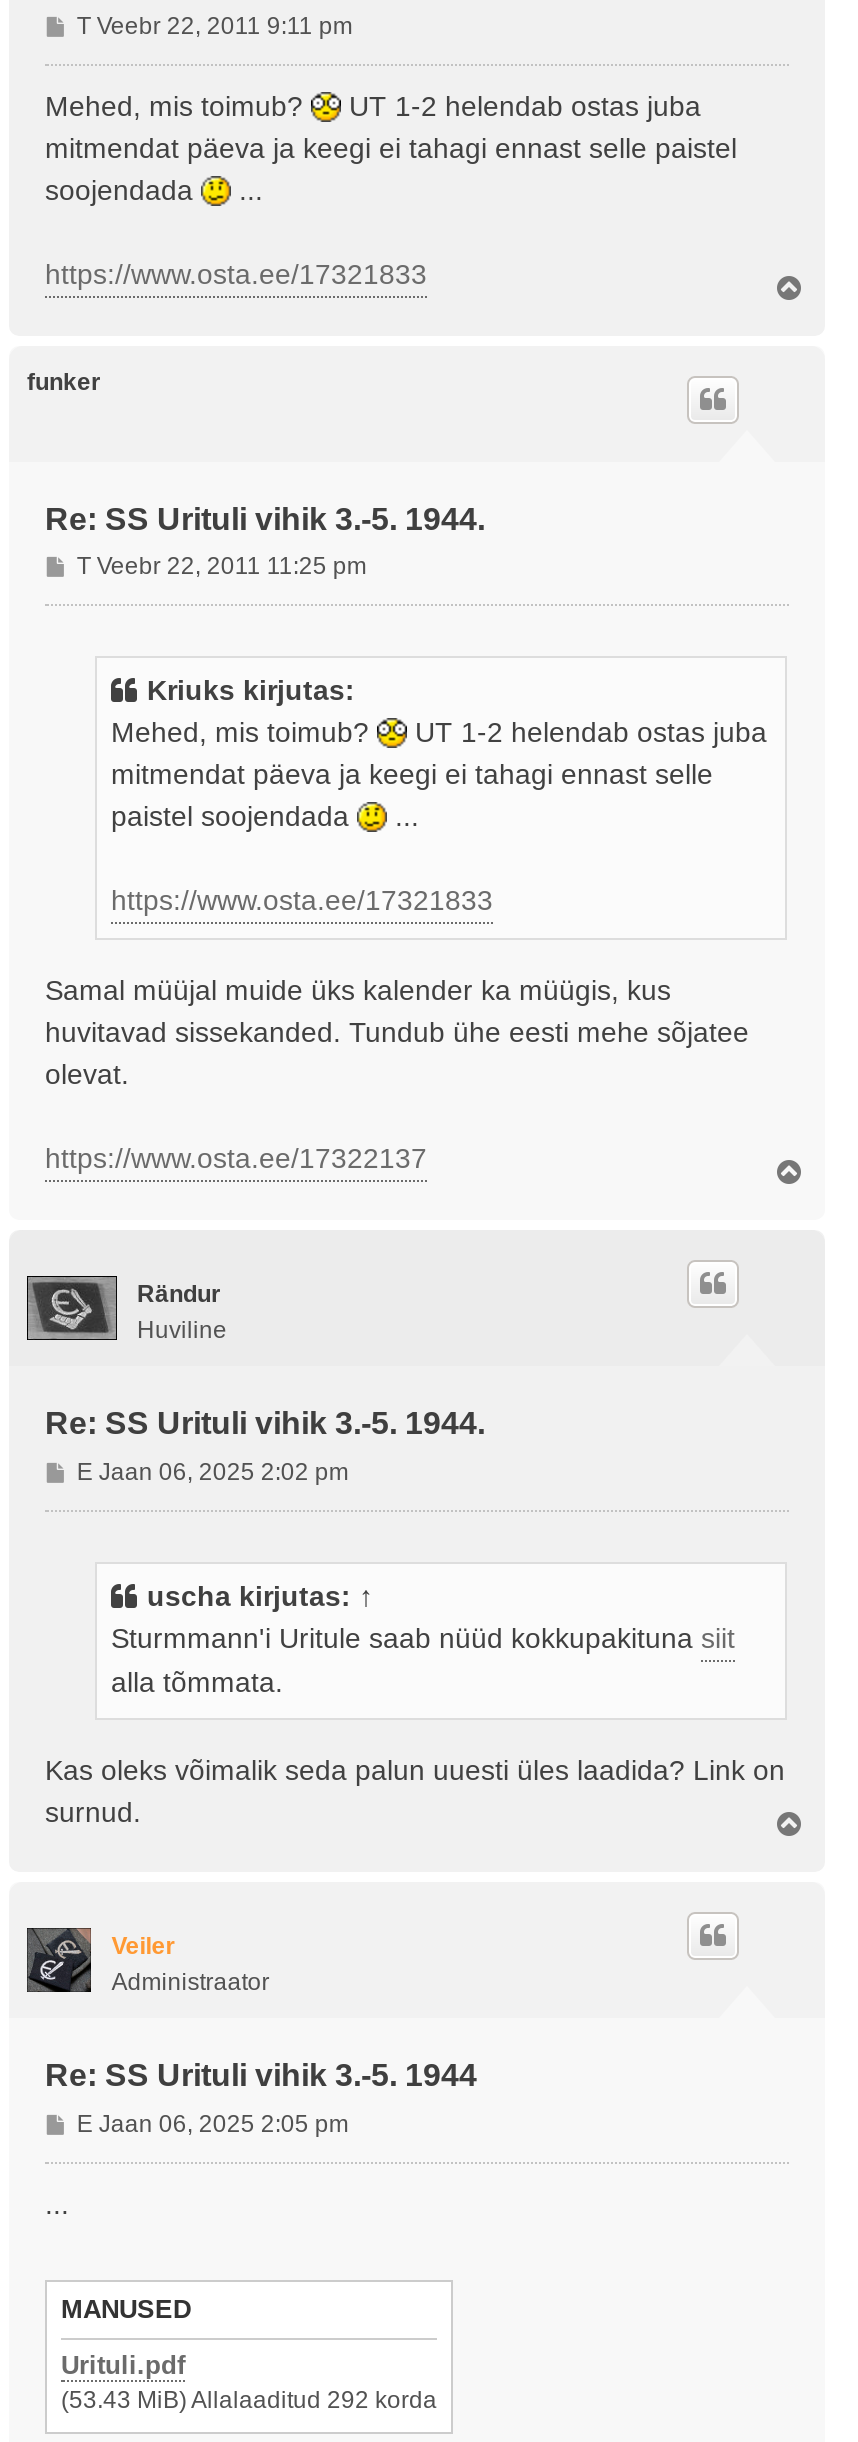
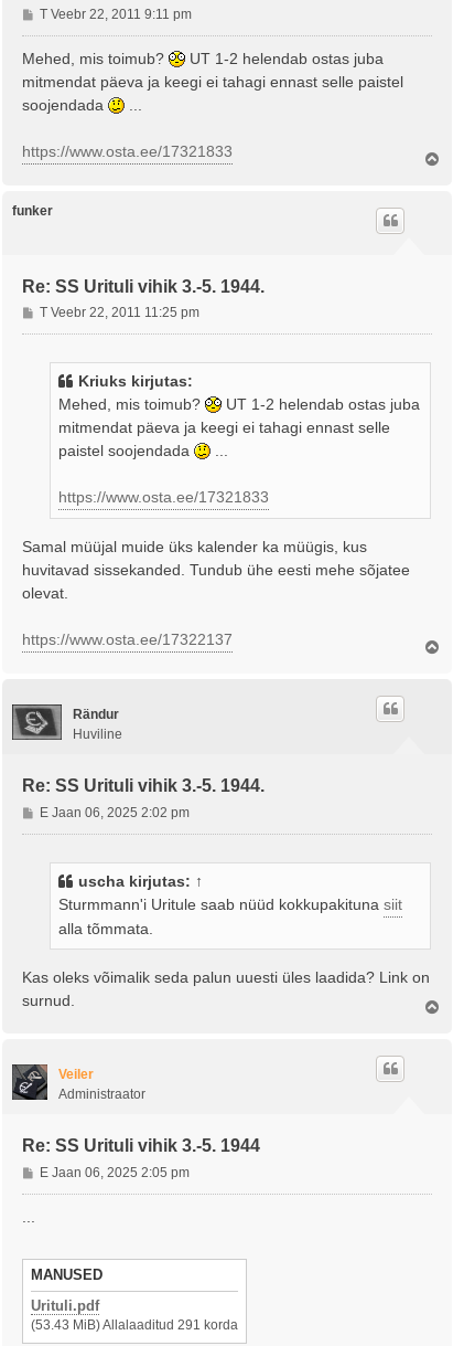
- (53.43 MiB) Allalaaditud 292 korda
+ (53.43 MiB) Allalaaditud 291 korda
